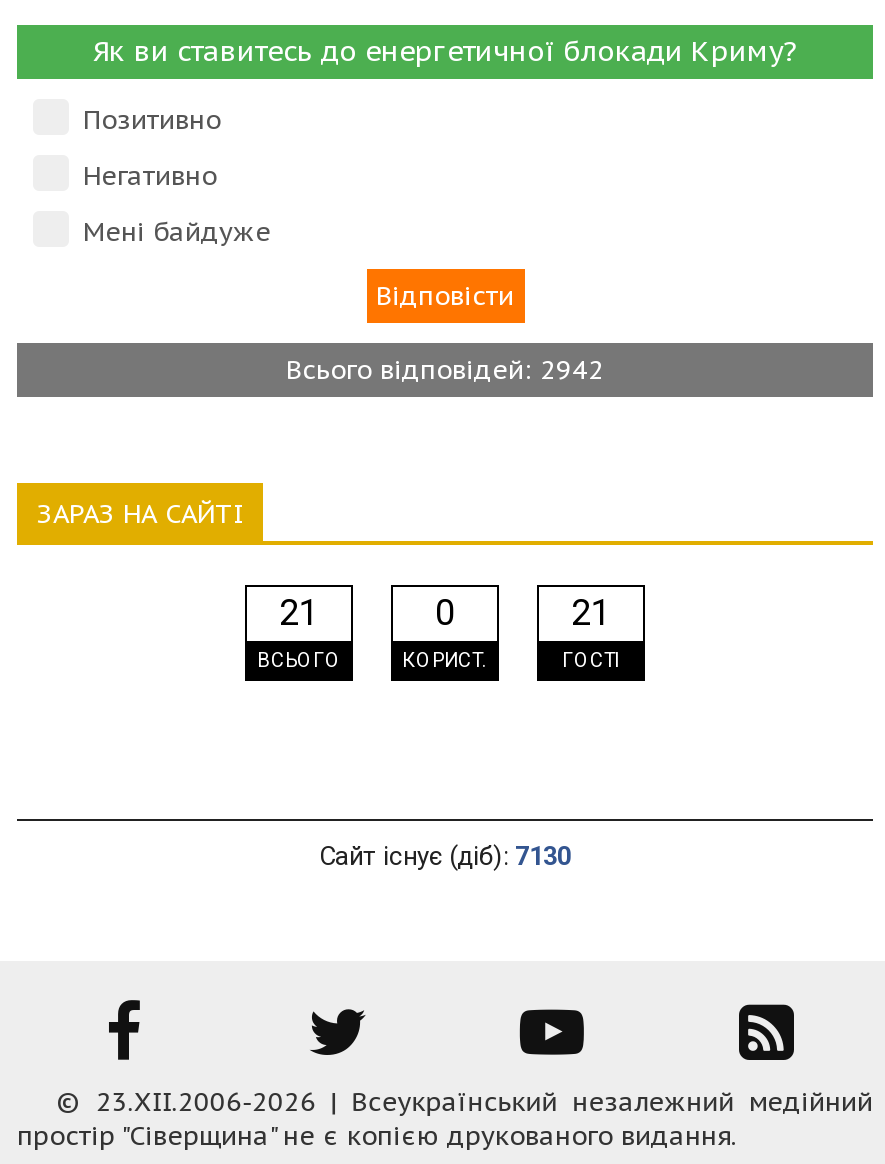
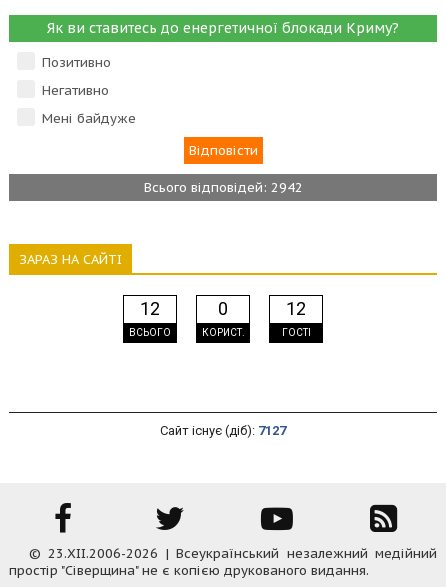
- 21
+ 12

- 21
+ 12

- Сайт існує (діб): 7130
+ Сайт існує (діб): 7127
